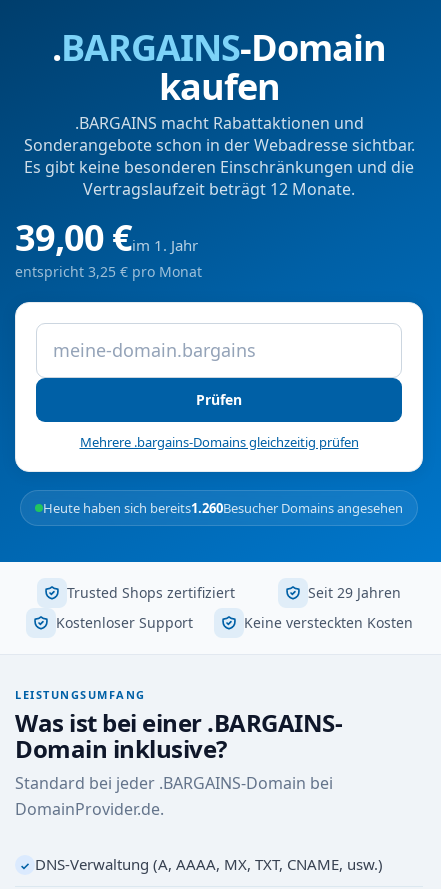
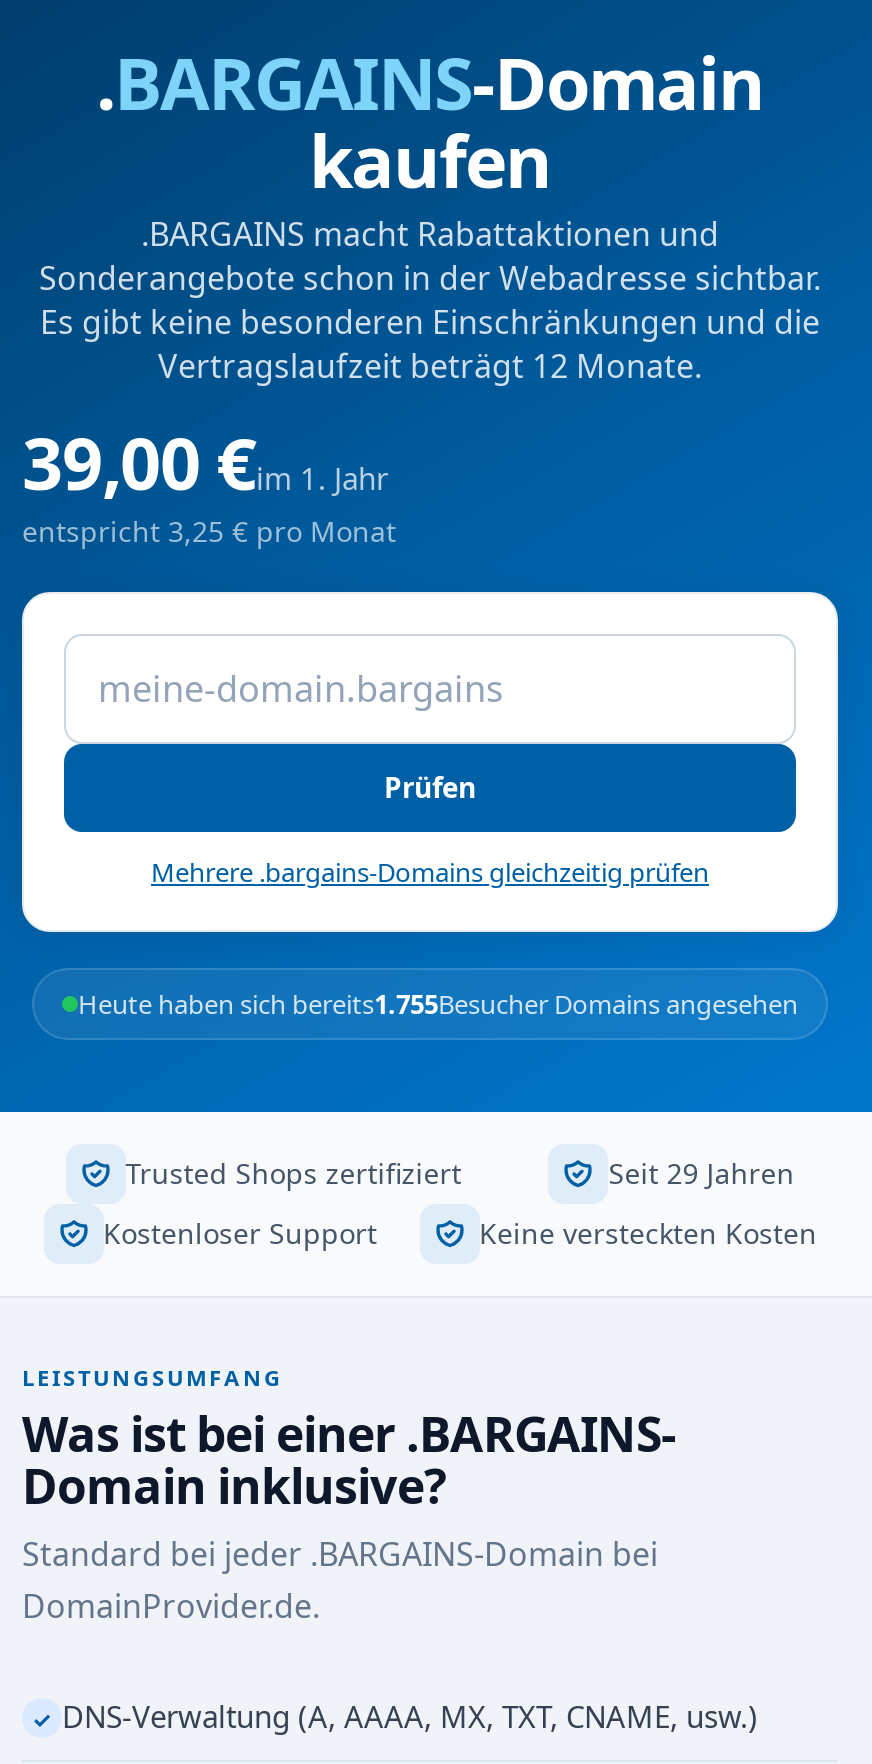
- Heute haben sich bereits1.260Besucher Domains angesehen
+ Heute haben sich bereits1.755Besucher Domains angesehen
